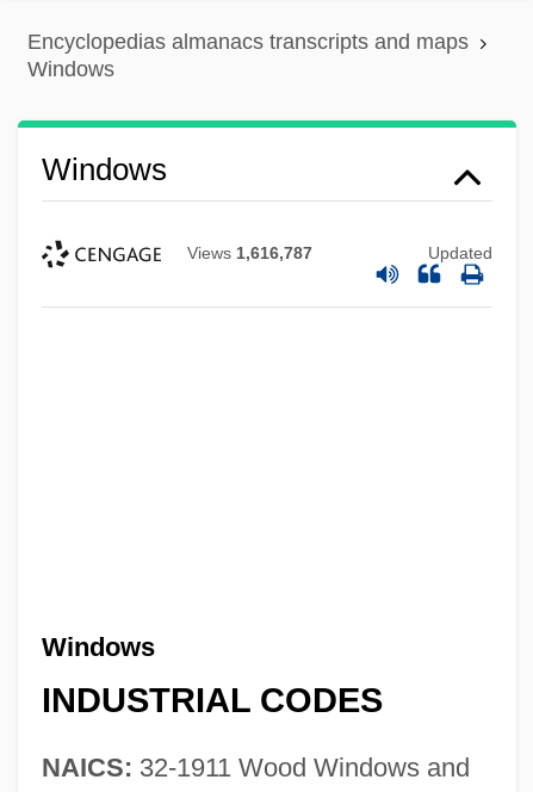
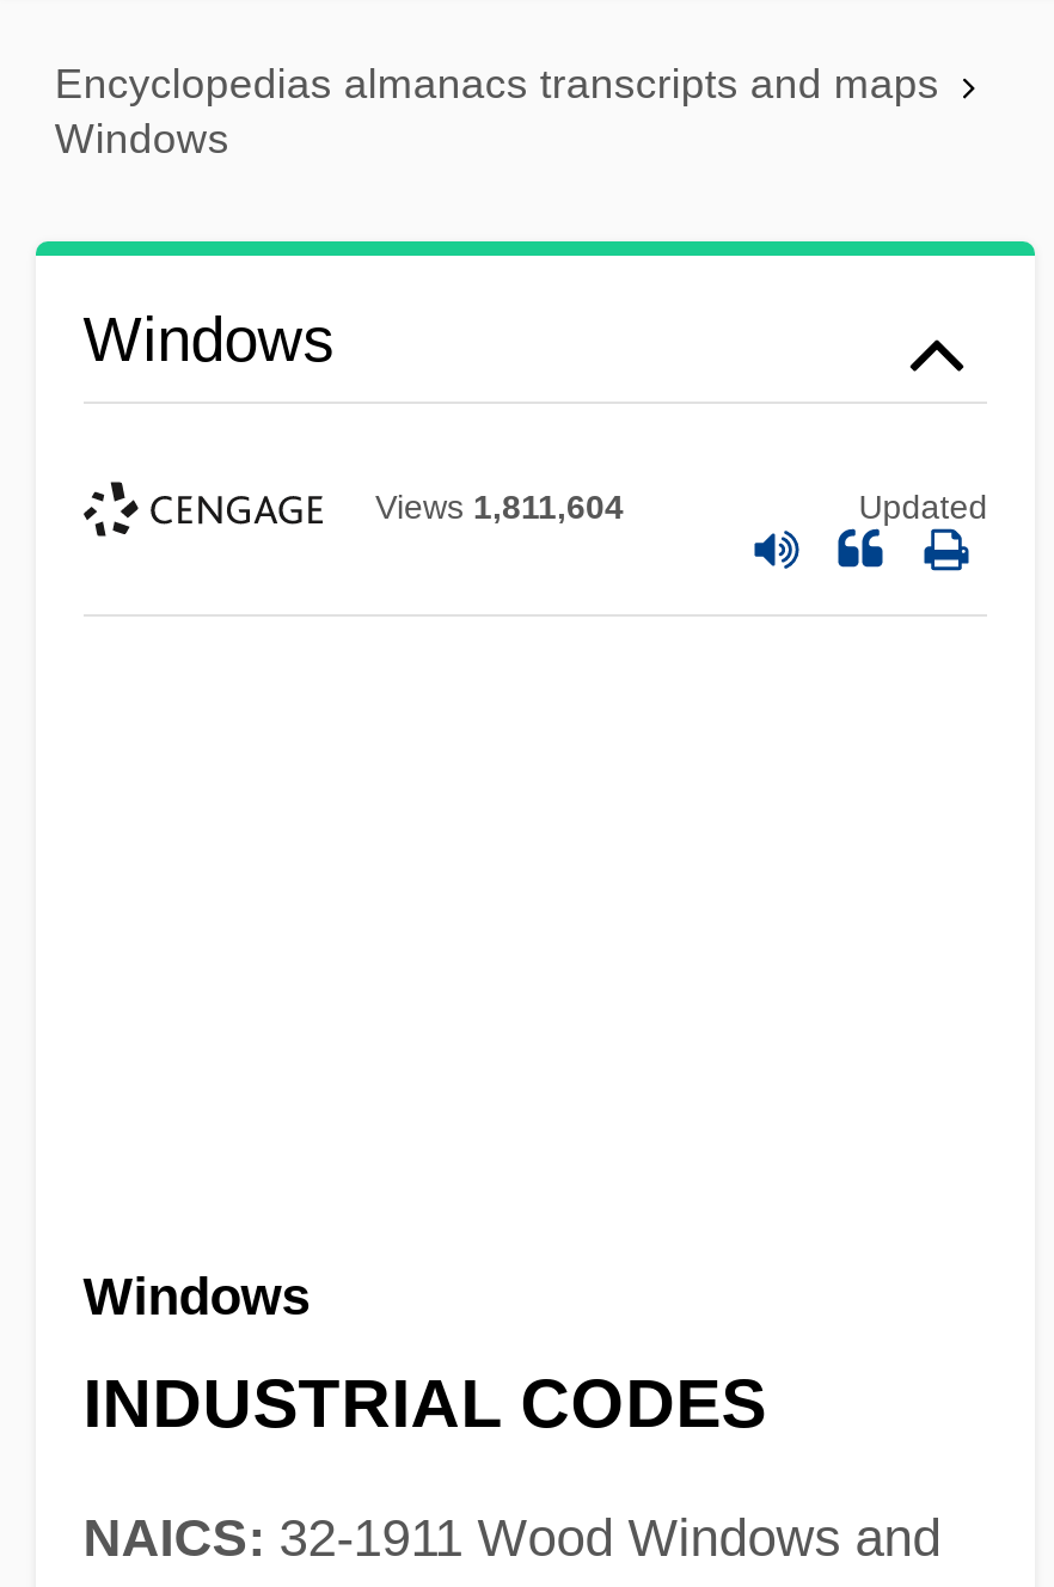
- Views 1,616,787
+ Views 1,811,604
